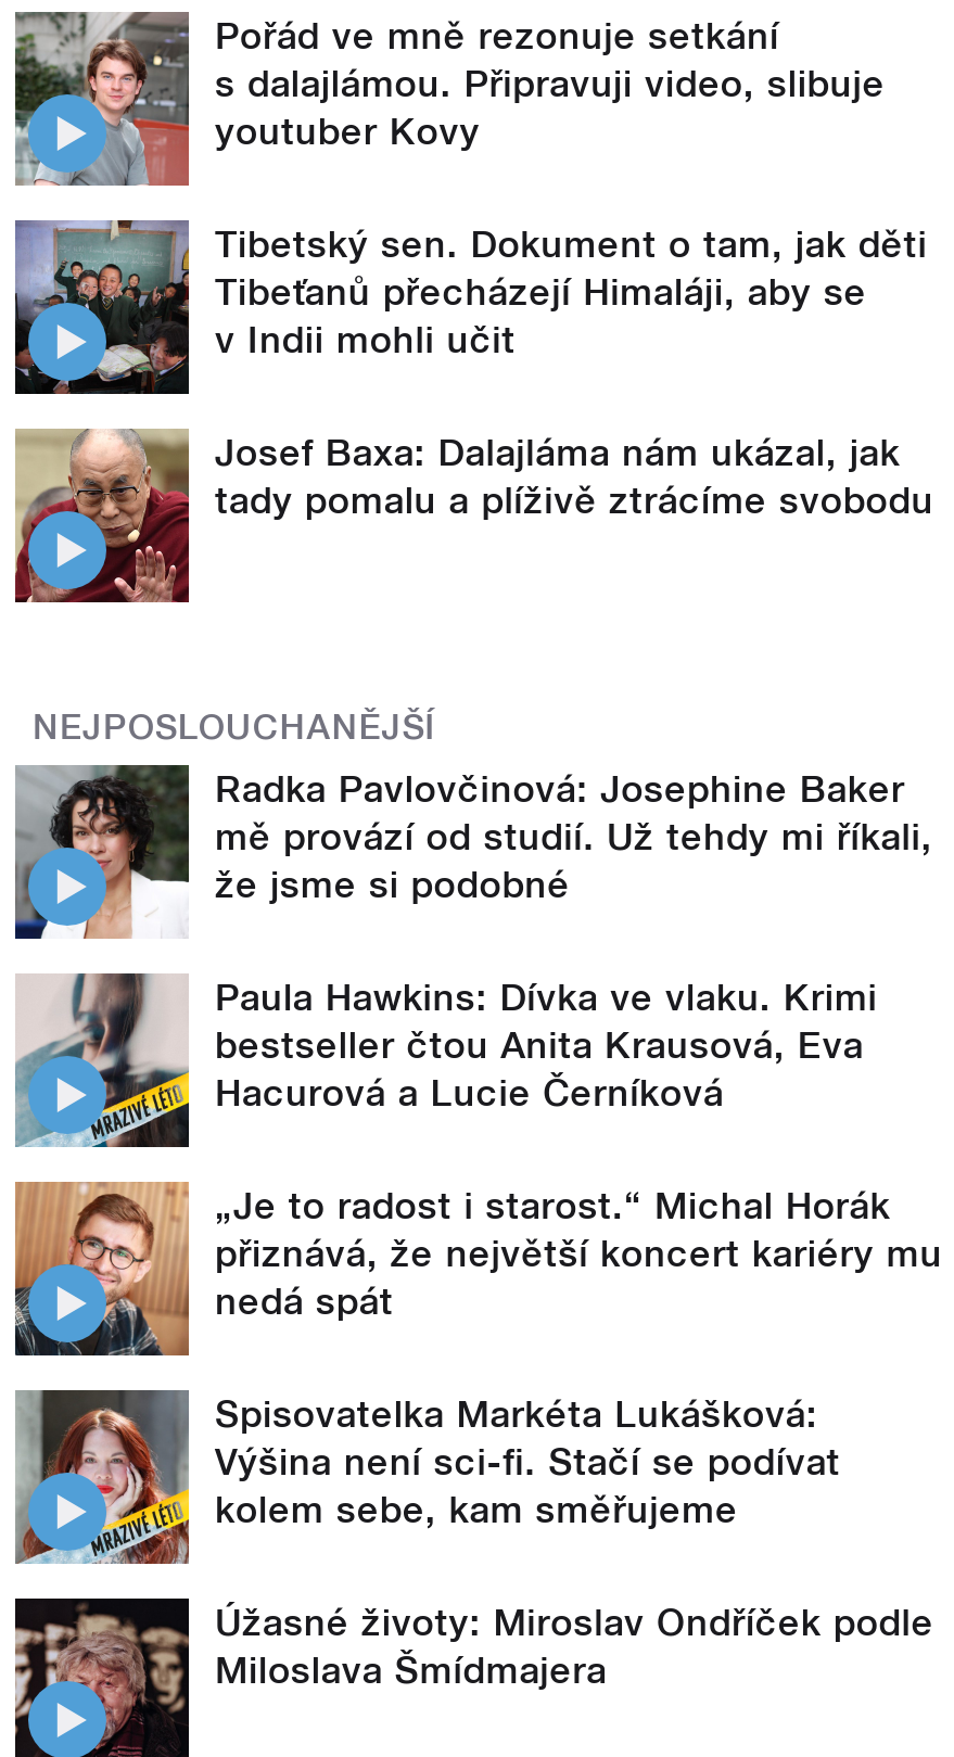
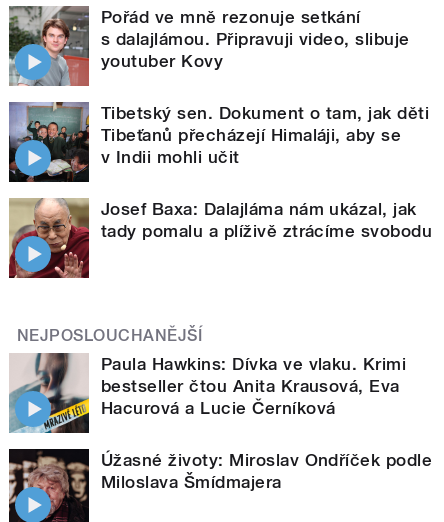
- [image]
- Radka Pavlovčinová: Josephine Baker
- mě provází od studií. Už tehdy mi říkali,
- že jsme si podobné

- [image]
- „Je to radost i starost.“ Michal Horák
- přiznává, že největší koncert kariéry mu
- nedá spát
- Spisovatelka Markéta Lukášková:
- Výšina není sci-fi. Stačí se podívat
- kolem sebe, kam směřujeme

- [image]
